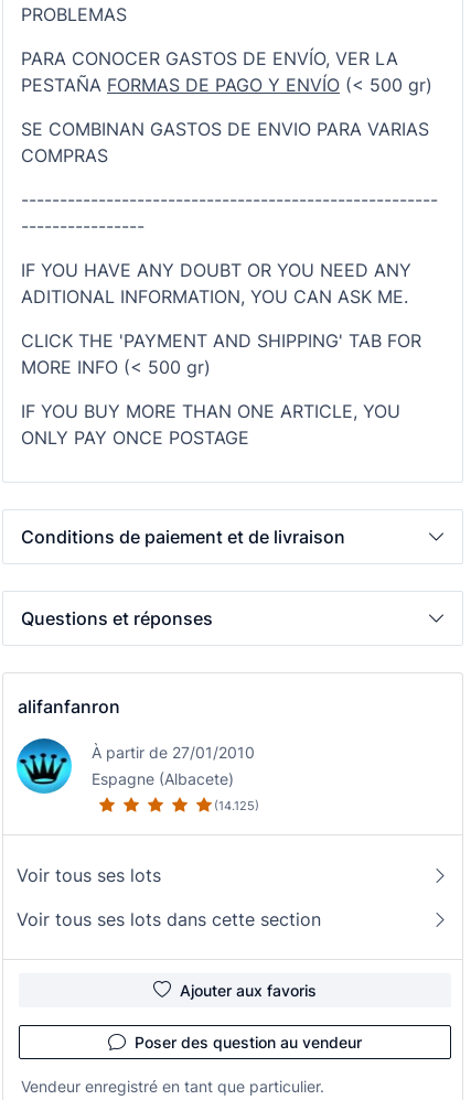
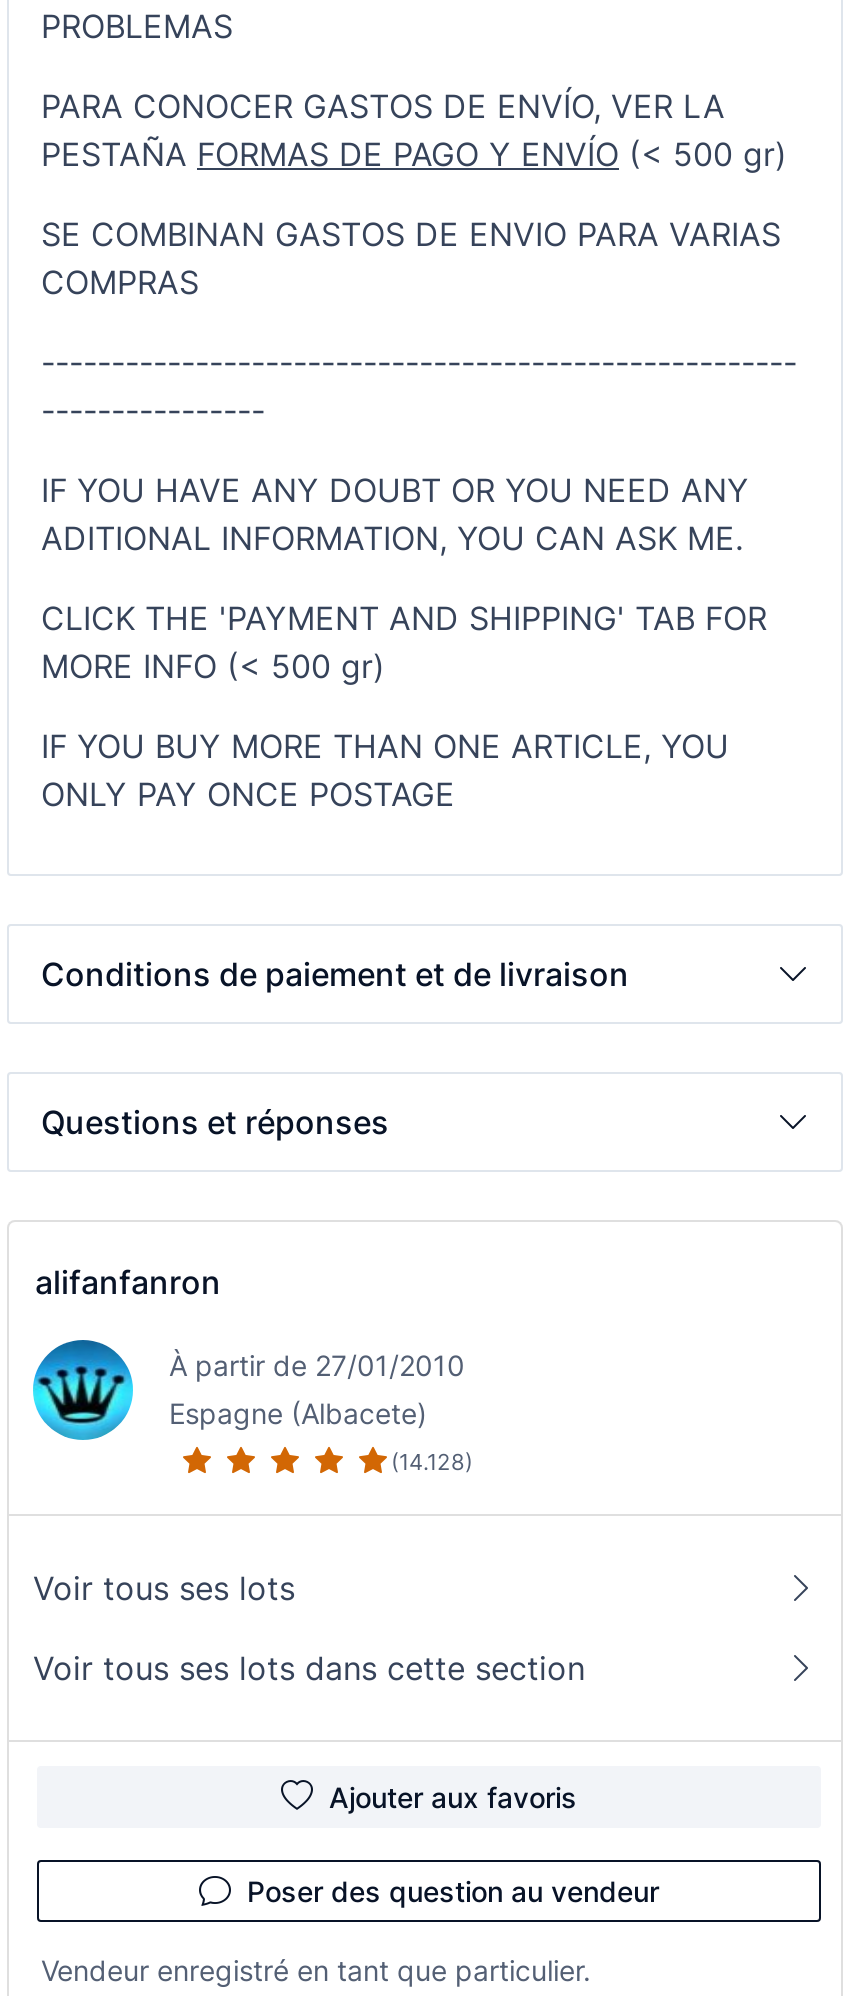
- (14.125)
+ (14.128)
